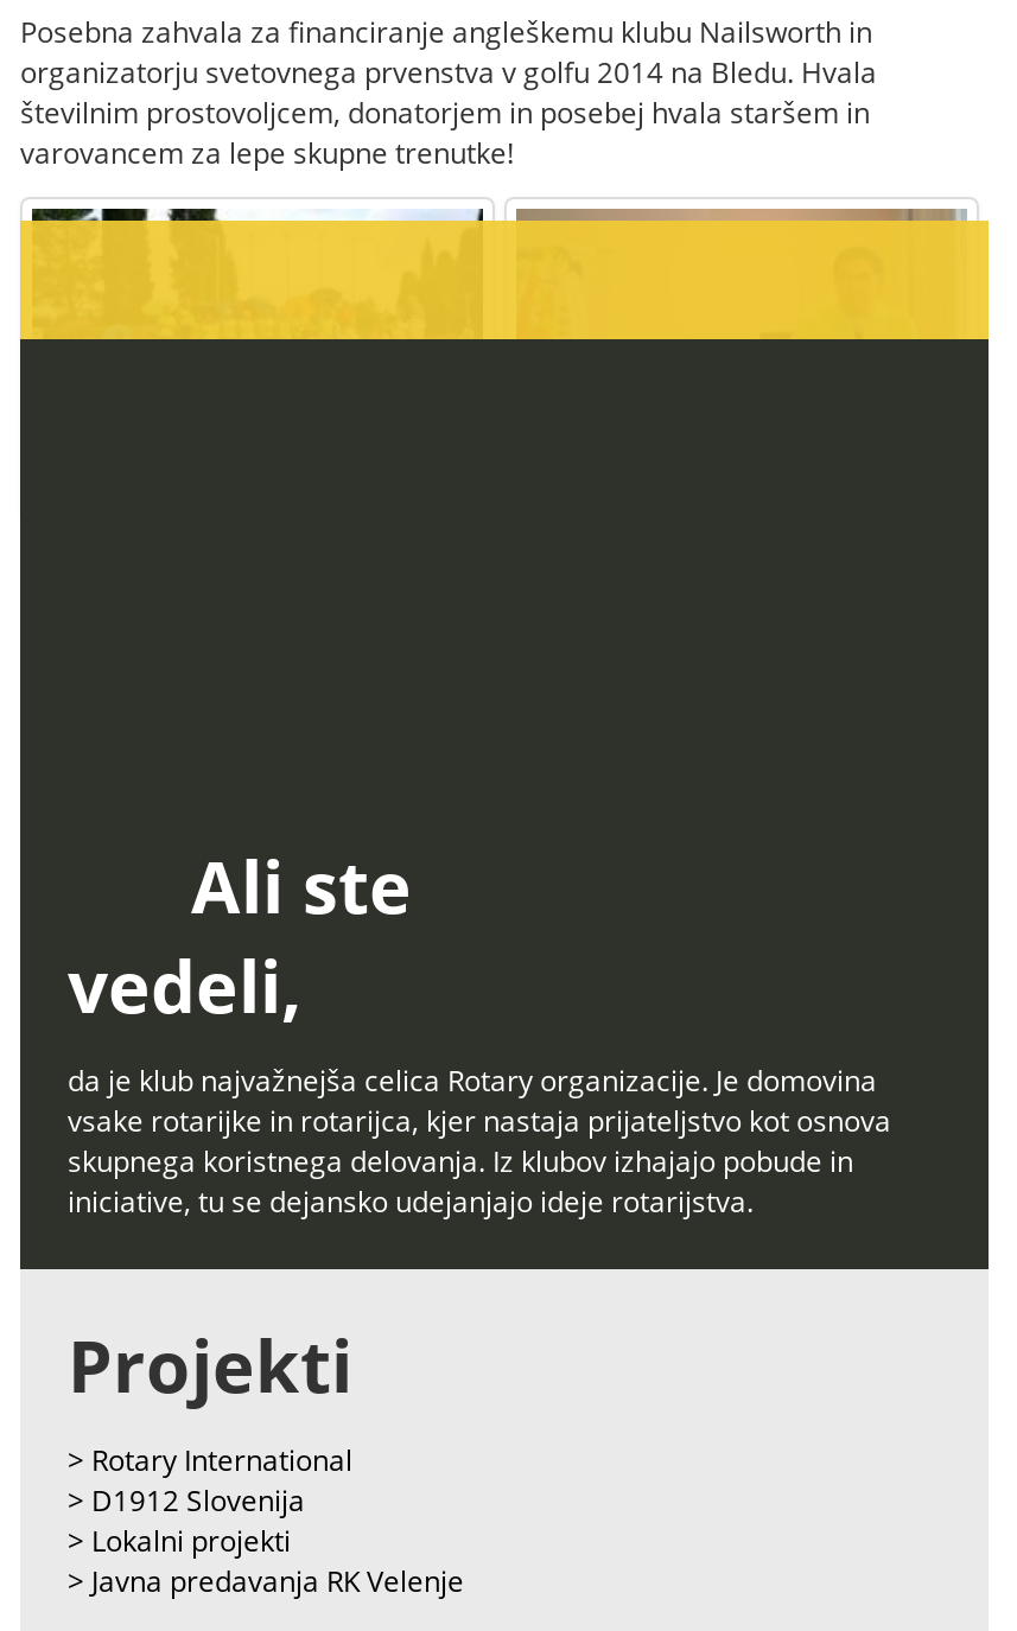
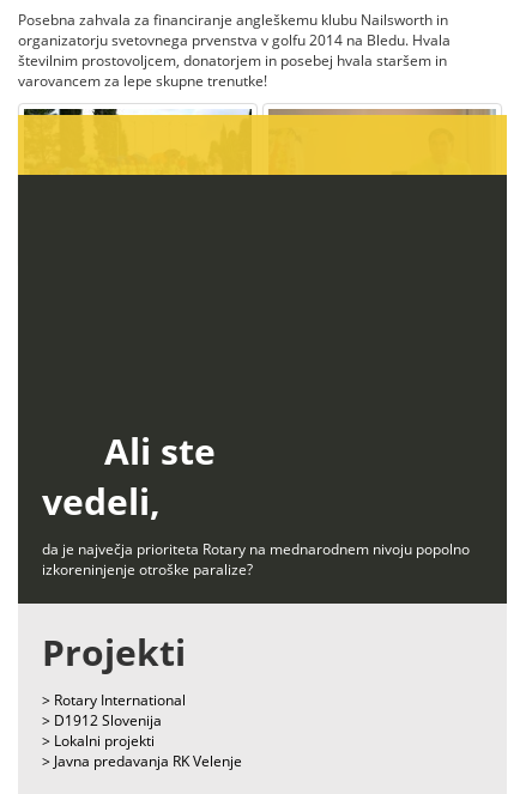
- da je klub najvažnejša celica Rotary organizacije. Je domovina
- vsake rotarijke in rotarijca, kjer nastaja prijateljstvo kot osnova
- skupnega koristnega delovanja. Iz klubov izhajajo pobude in
- iniciative, tu se dejansko udejanjajo ideje rotarijstva.
+ da je največja prioriteta Rotary na mednarodnem nivoju popolno
+ izkoreninjenje otroške paralize?
